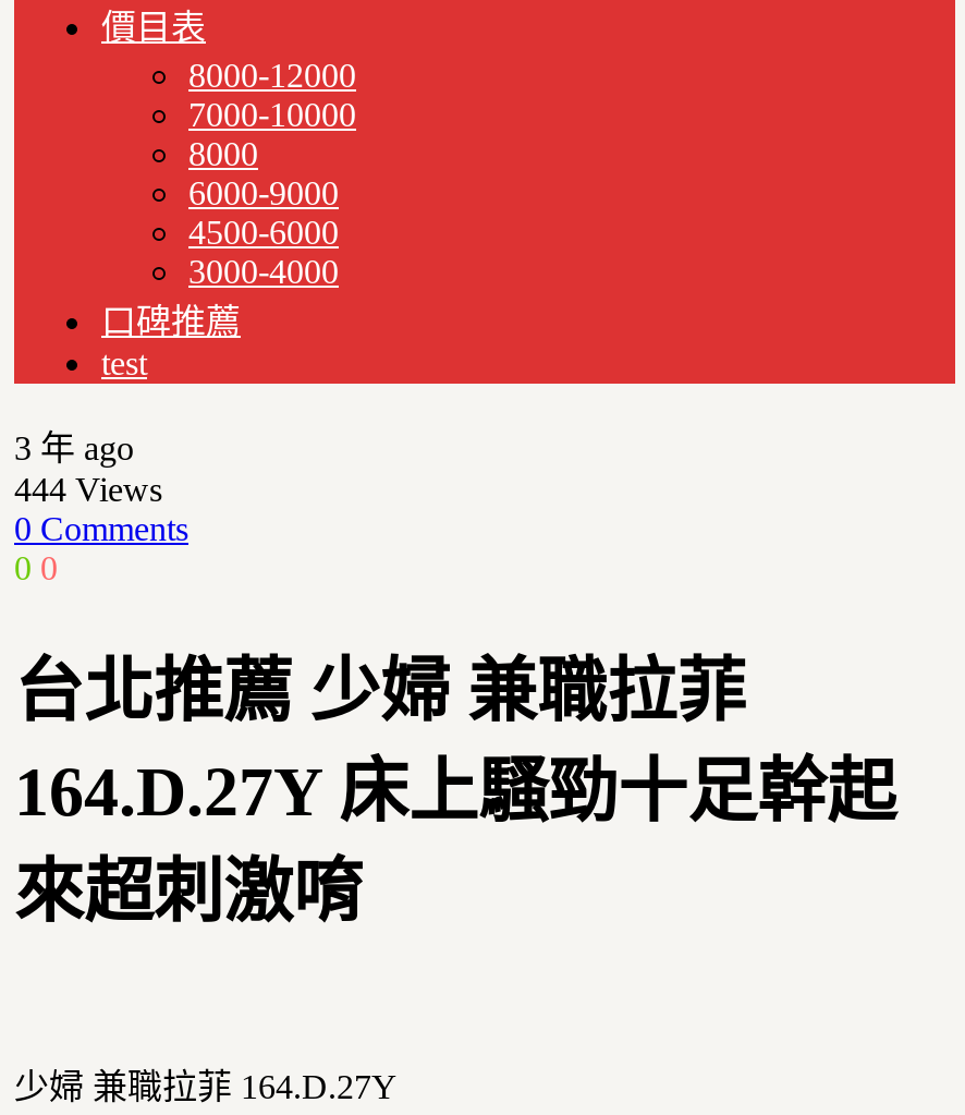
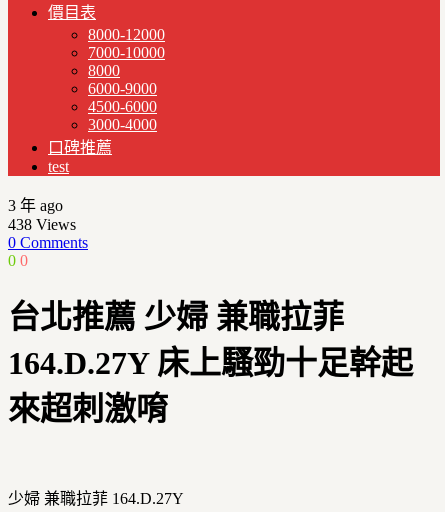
- 444 Views
+ 438 Views
